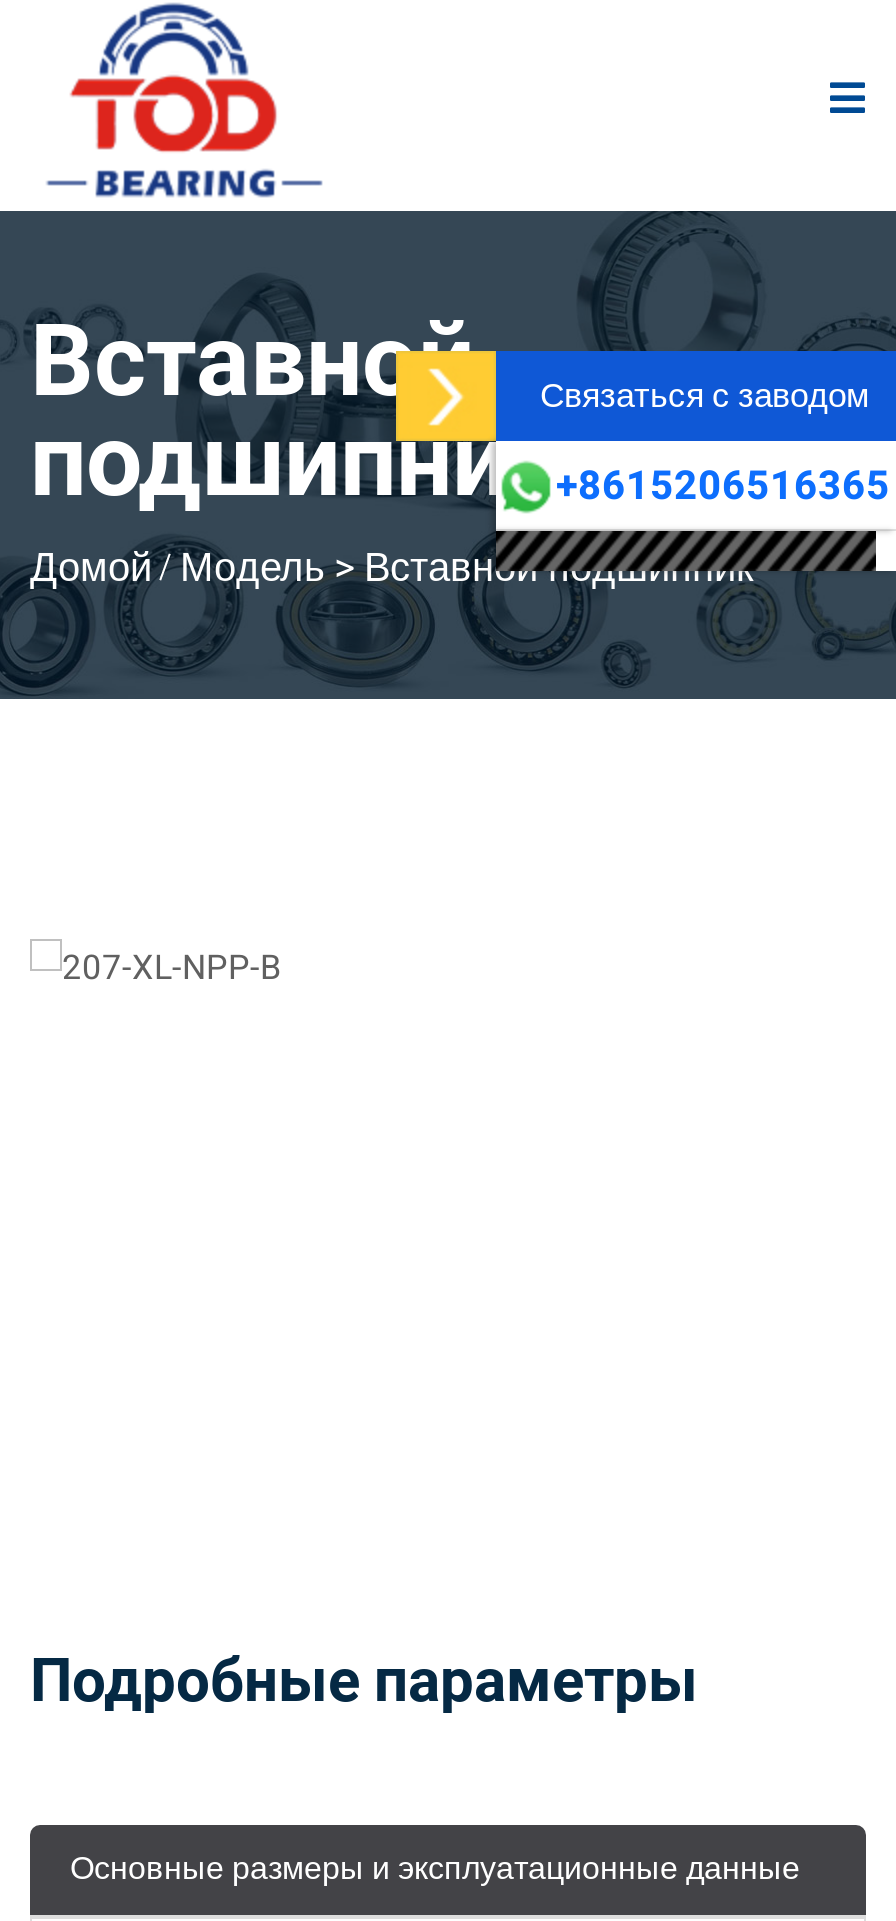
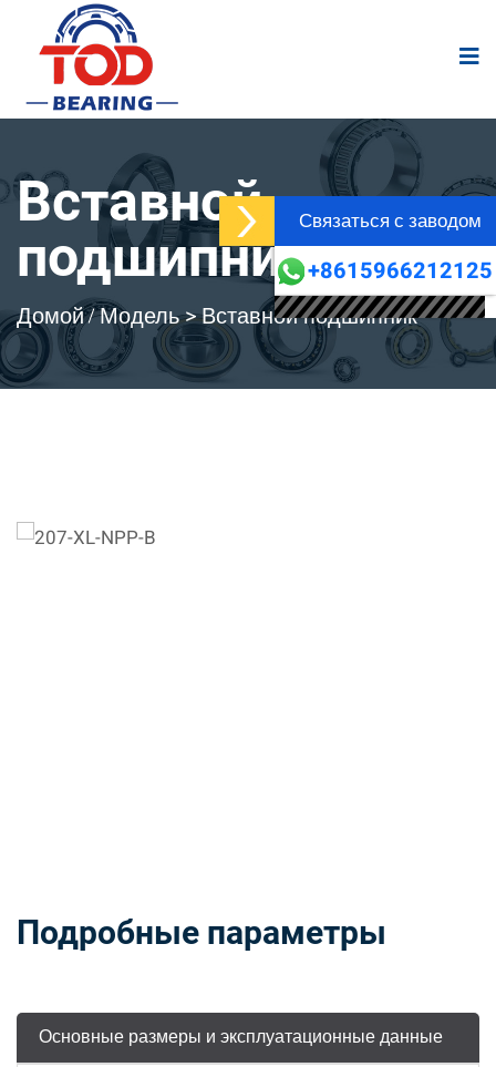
- +8615206516365
+ +8615966212125
